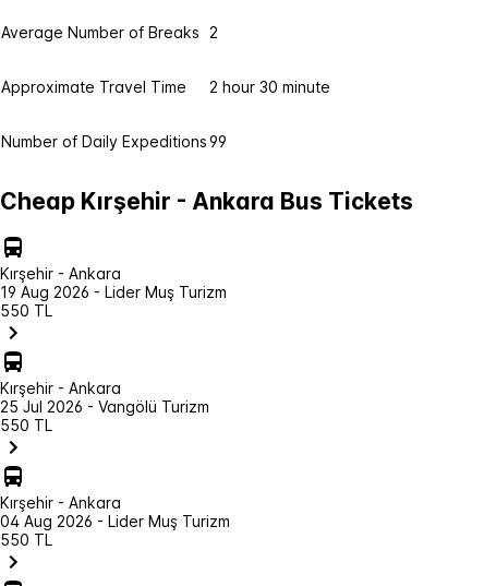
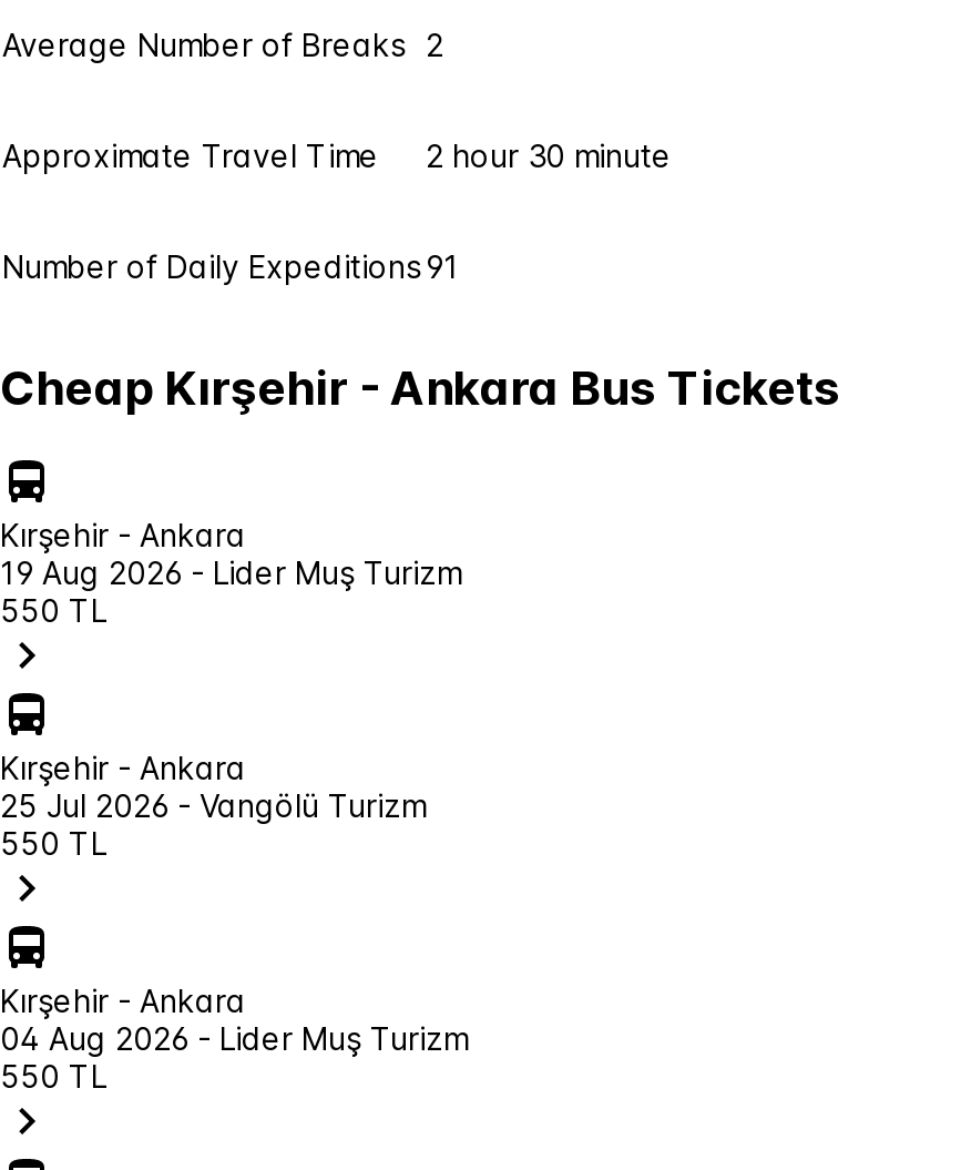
- Number of Daily Expeditions 99
+ Number of Daily Expeditions 91
